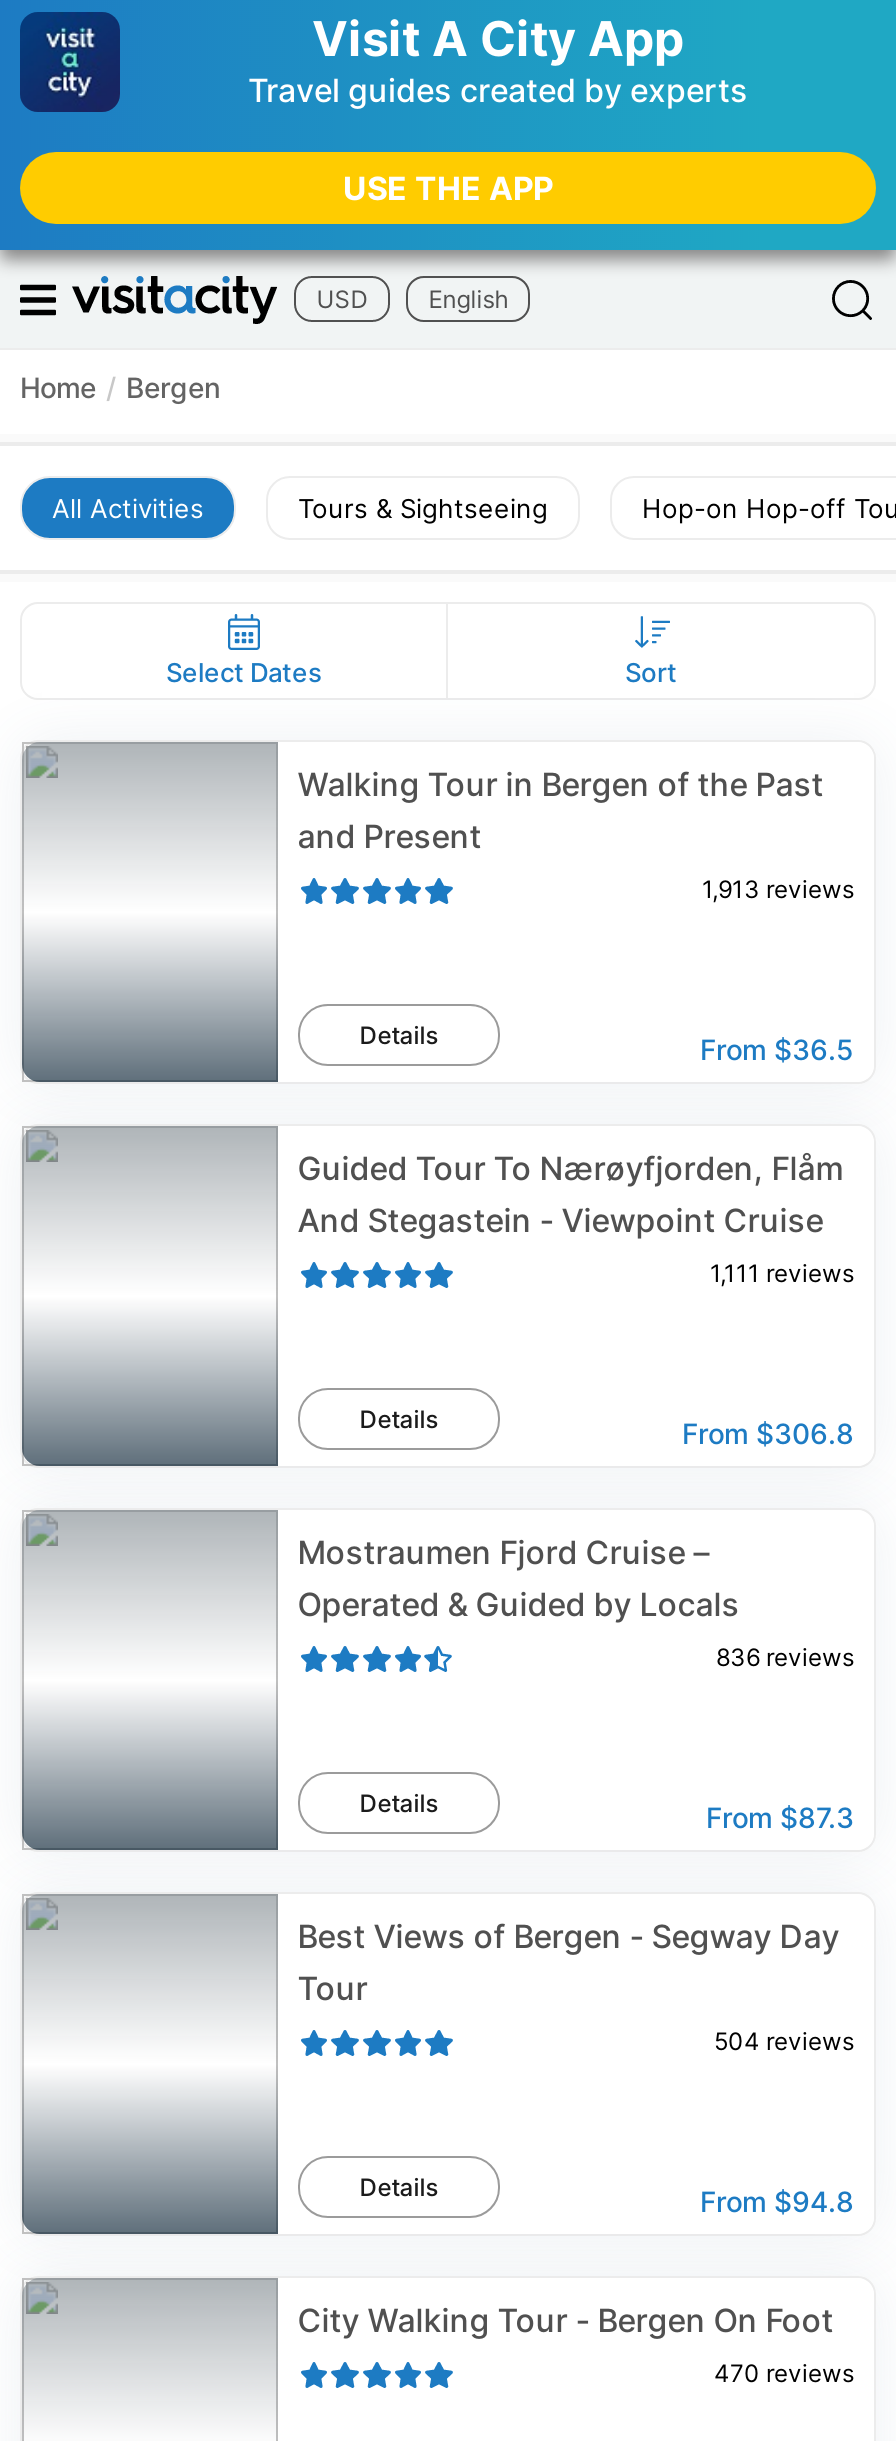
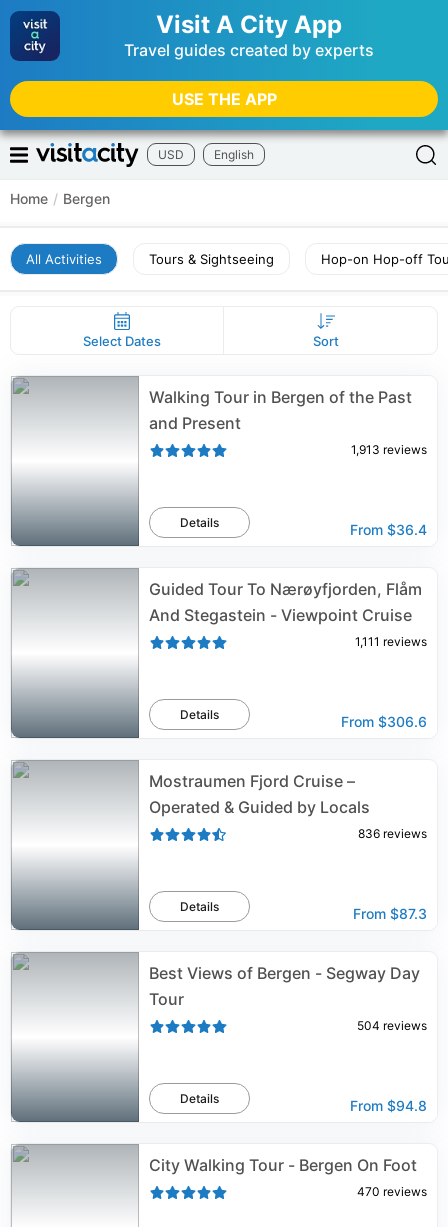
- From $36.5
+ From $36.4

- From $306.8
+ From $306.6
